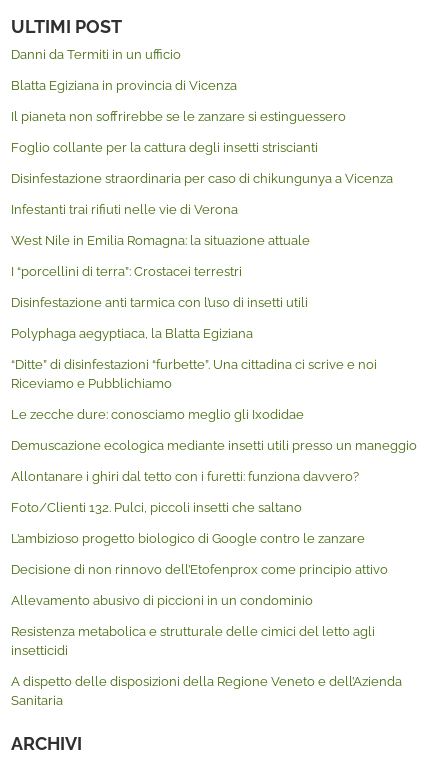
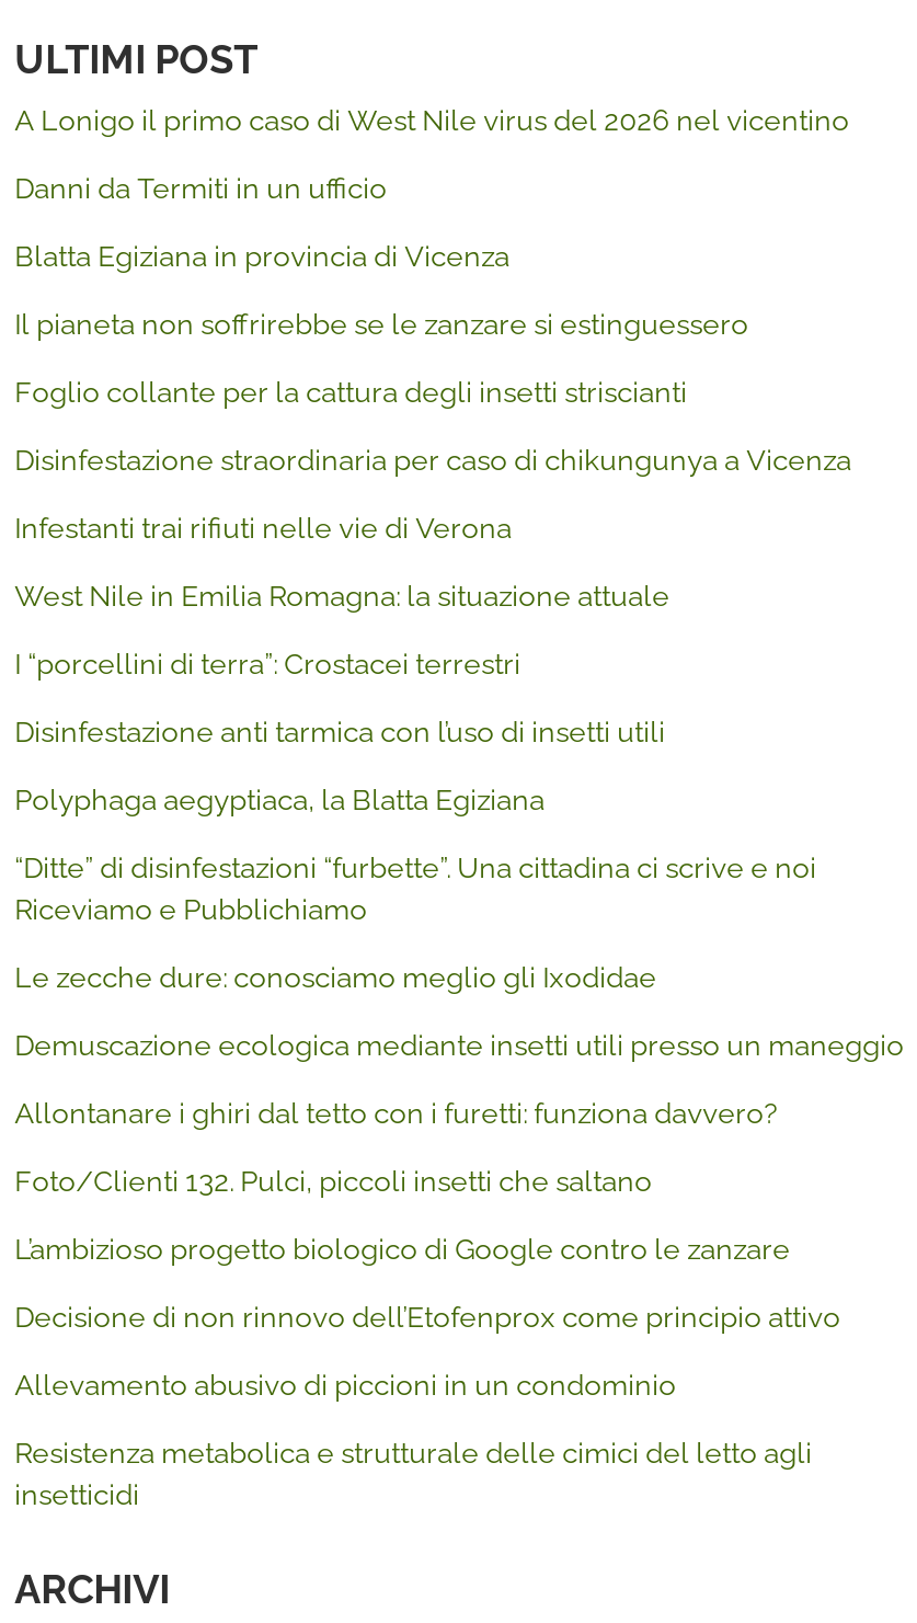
+ A Lonigo il primo caso di West Nile virus del 2026 nel vicentino

moved down: Danni da Termiti in un ufficio | Blatta Egiziana in provincia di Vicenza | Il pianeta non soffrirebbe se le zanzare si estinguessero | ... | Resistenza metabolica e strutturale delle cimici del letto agli | insetticidi

- A dispetto delle disposizioni della Regione Veneto e dell’Azienda
- Sanitaria
